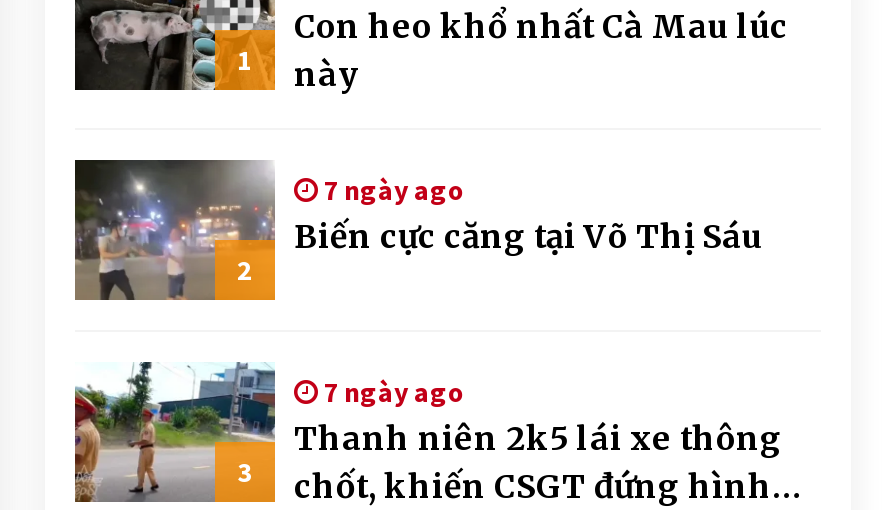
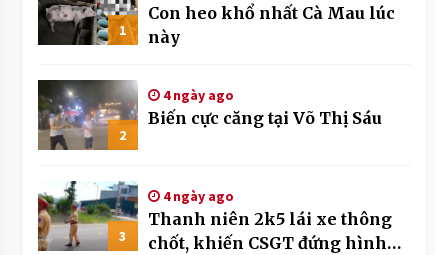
- 7 ngày ago
+ 4 ngày ago

- 7 ngày ago
+ 4 ngày ago
